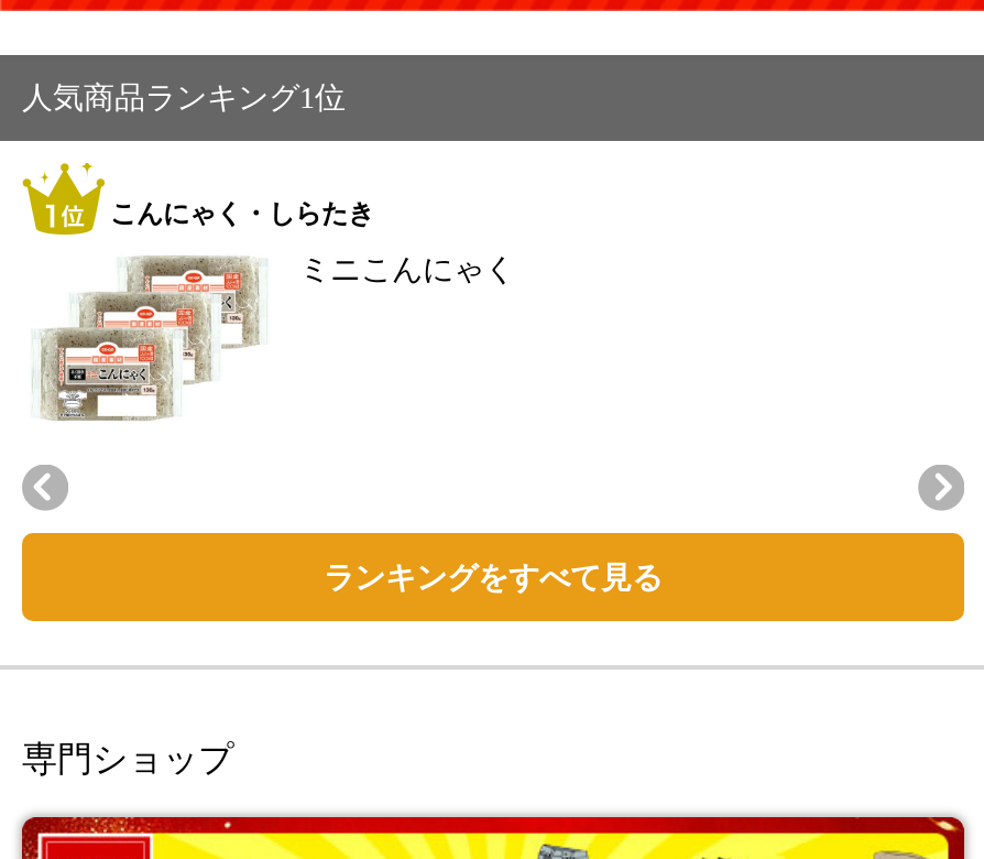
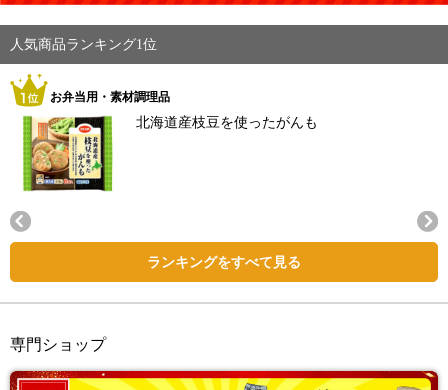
- こんにゃく・しらたき
+ お弁当用・素材調理品

- [image]
- ミニこんにゃく
+ [image]
+ 北海道産枝豆を使ったがんも
